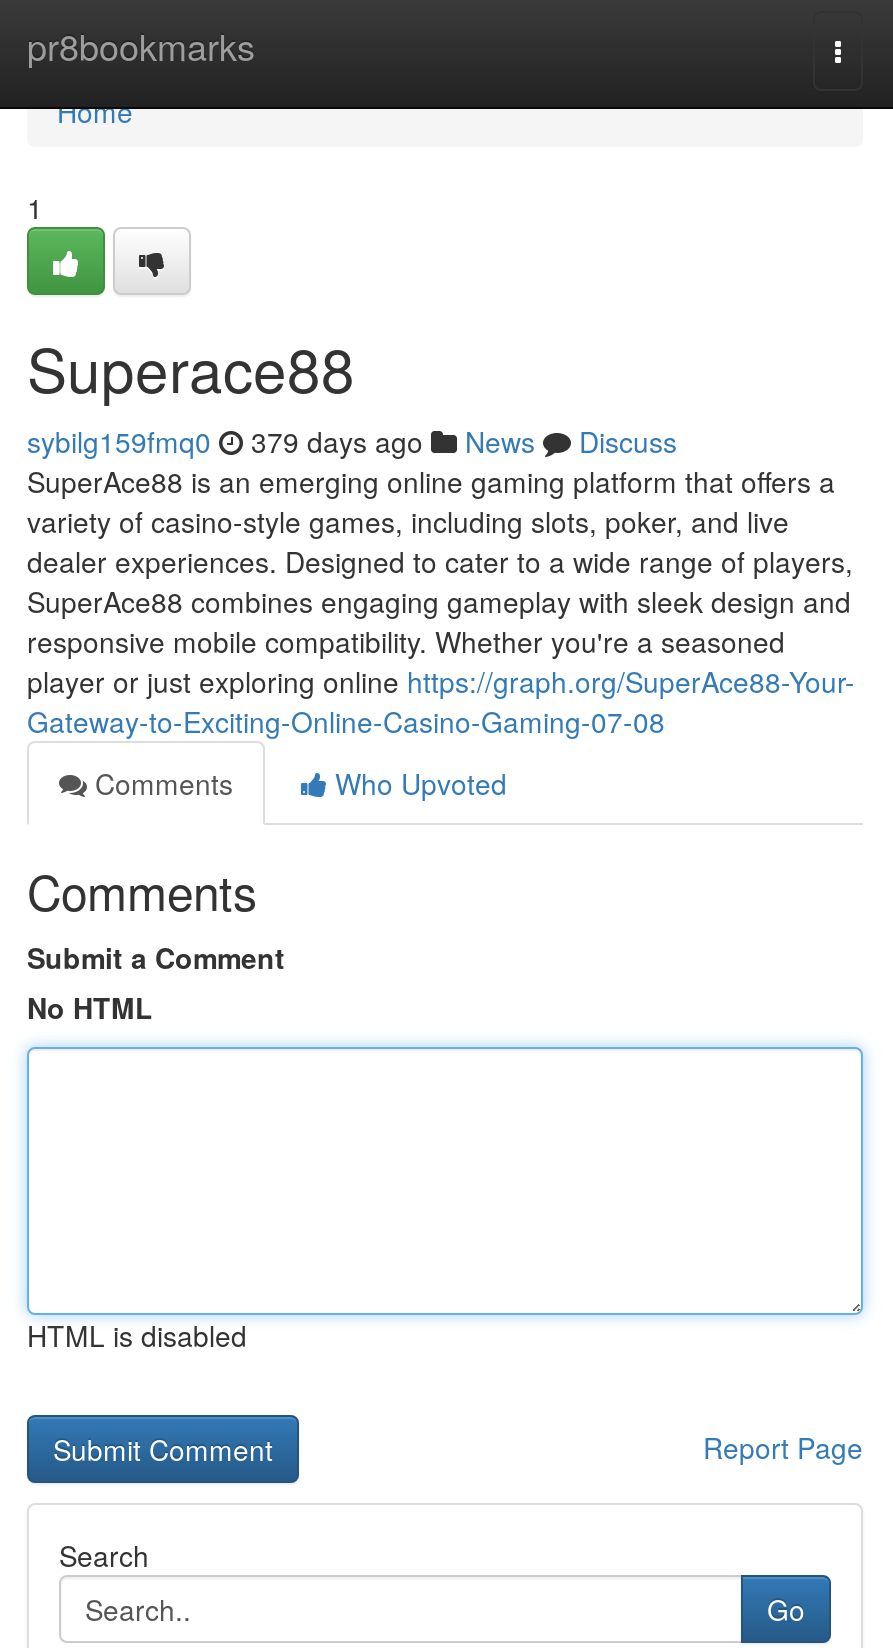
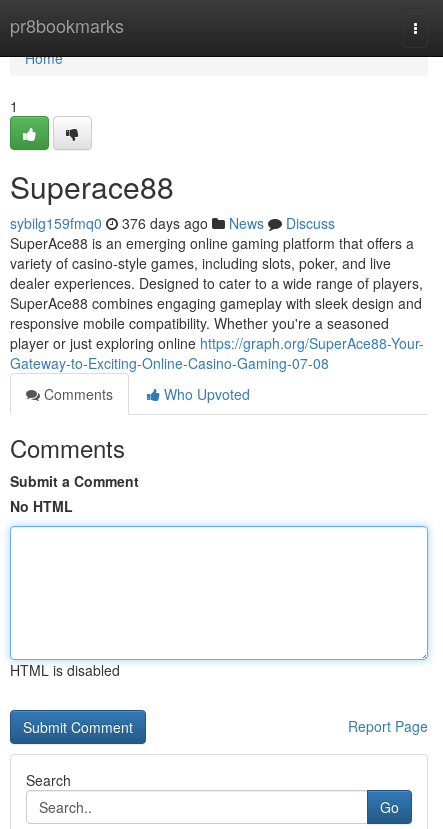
- sybilg159fmq0 379 days ago News Discuss
+ sybilg159fmq0 376 days ago News Discuss
